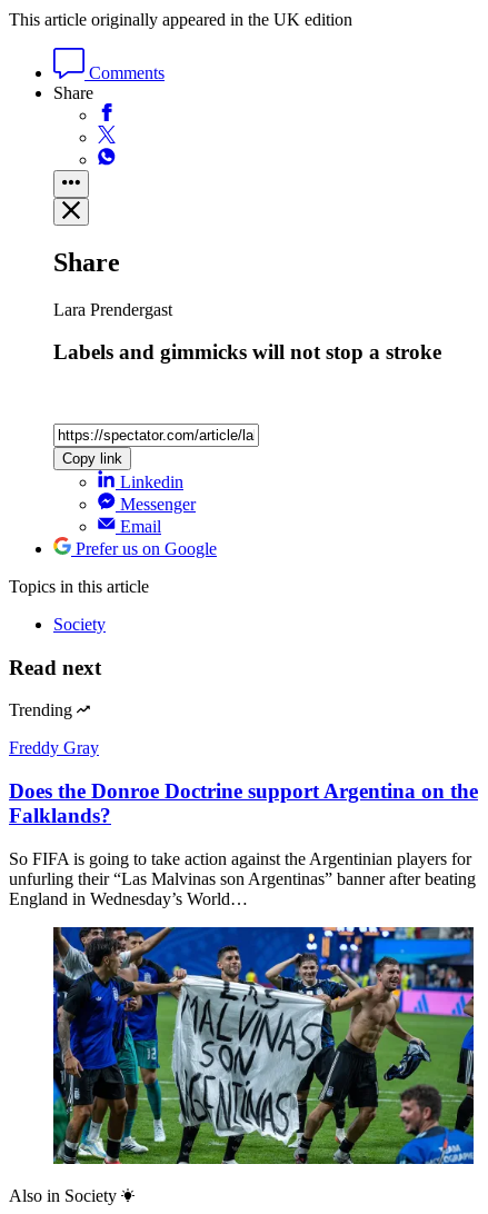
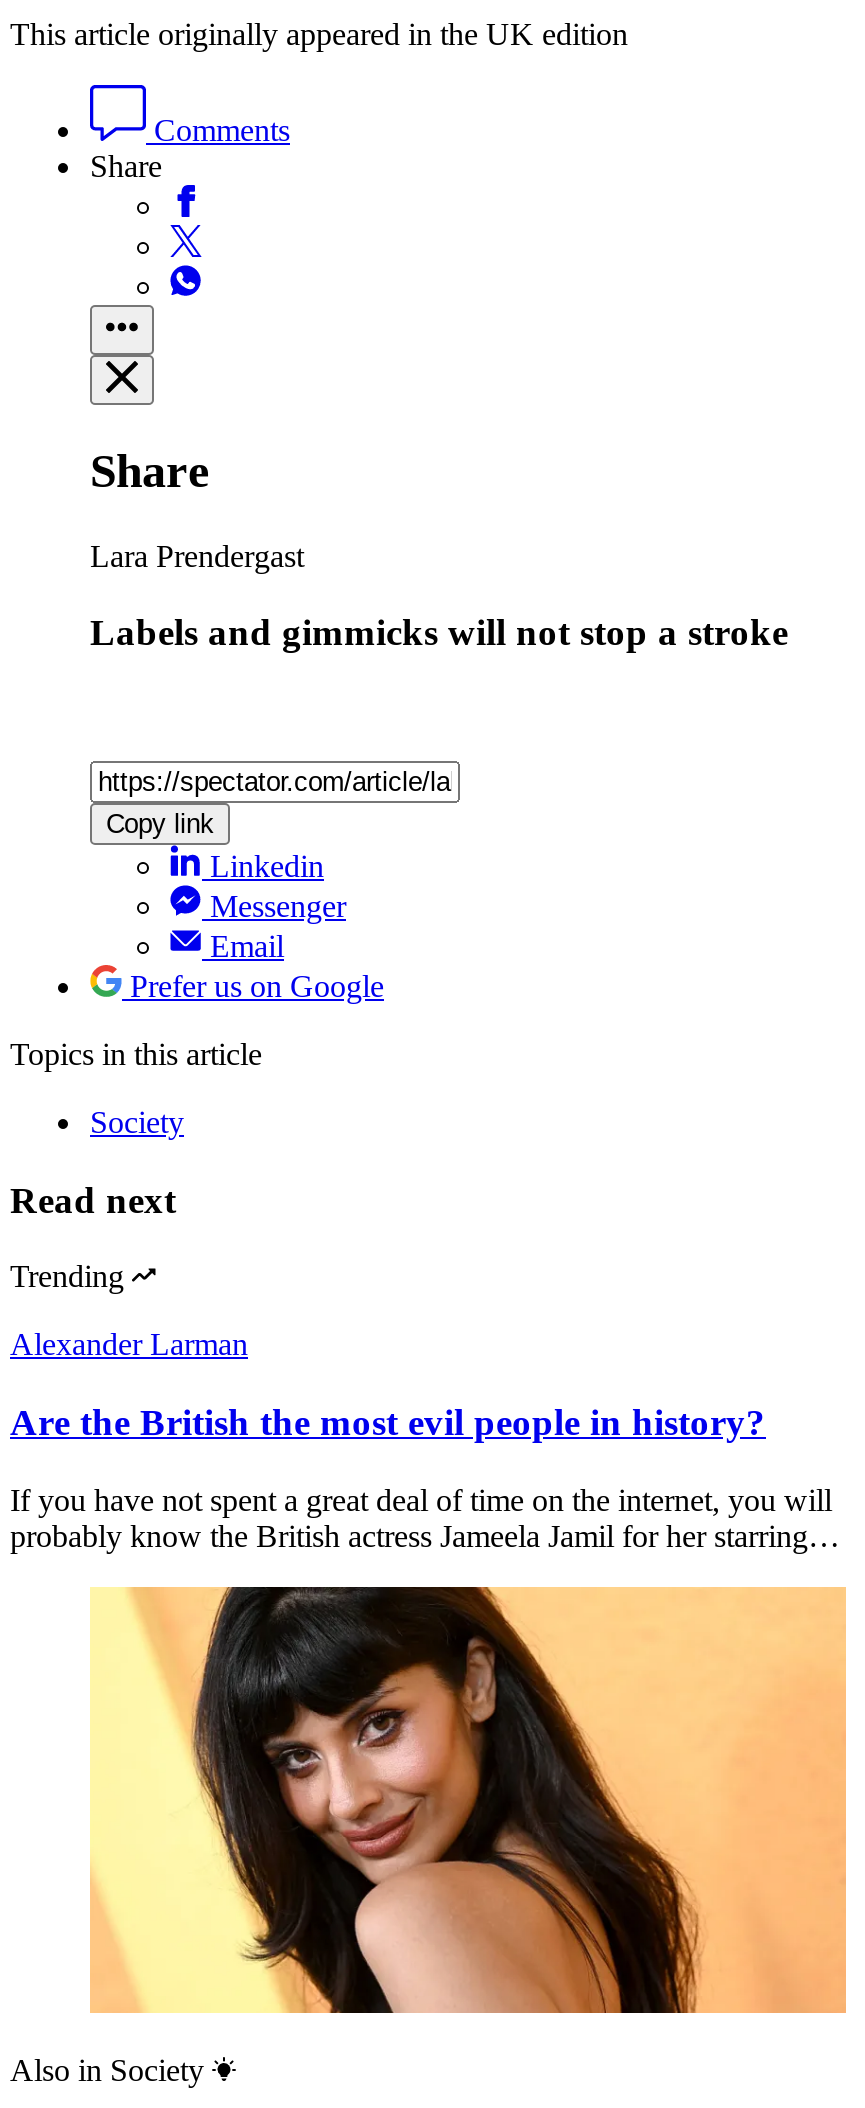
- Freddy Gray
+ Alexander Larman

- Does the Donroe Doctrine support Argentina on the
- Falklands?
+ Are the British the most evil people in history?

- So FIFA is going to take action against the Argentinian players for
- unfurling their “Las Malvinas son Argentinas” banner after beating
- England in Wednesday’s World…
+ If you have not spent a great deal of time on the internet, you will
+ probably know the British actress Jameela Jamil for her starring…

- [image]
+ [image]
